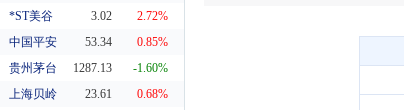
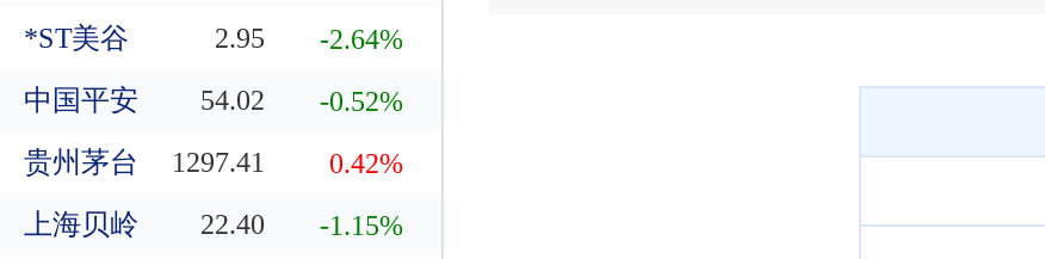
- 3.02
+ 2.95

- 2.72%
+ -2.64%

- 53.34
+ 54.02

- 0.85%
+ -0.52%

- 1287.13
+ 1297.41

- -1.60%
+ 0.42%

- 23.61
+ 22.40

- 0.68%
+ -1.15%
